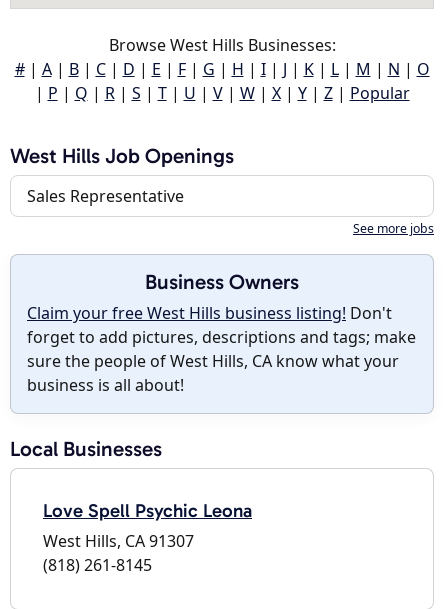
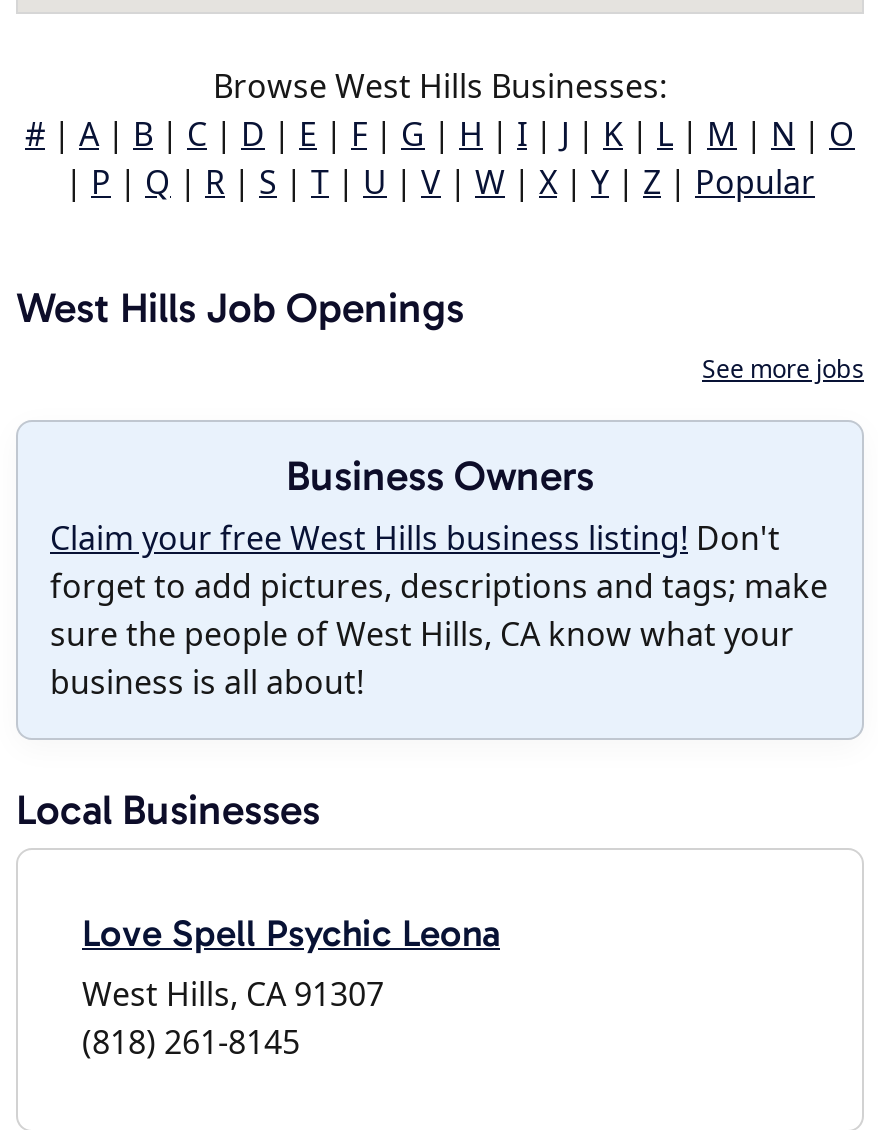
- Sales Representative
